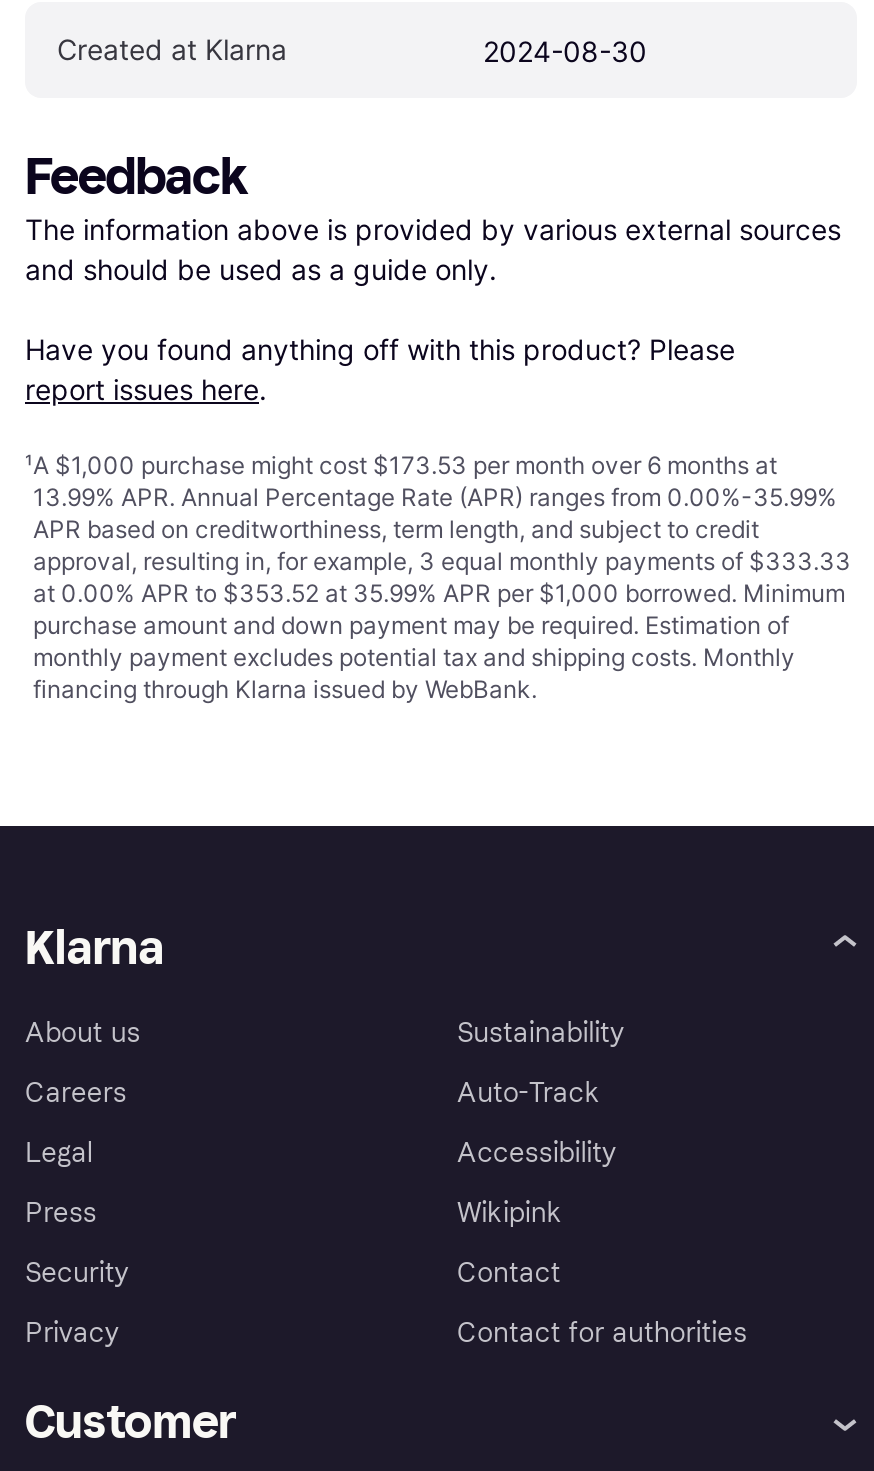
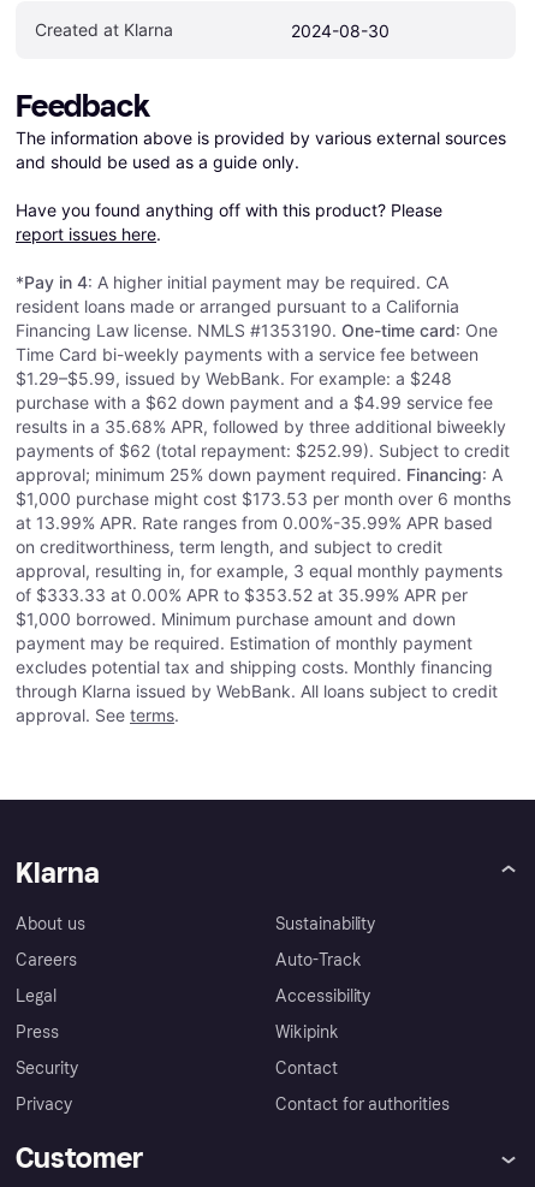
- ¹A $1,000 purchase might cost $173.53 per month over 6 months at
- 13.99% APR. Annual Percentage Rate (APR) ranges from 0.00%-35.99%
- APR based on creditworthiness, term length, and subject to credit
- approval, resulting in, for example, 3 equal monthly payments of $333.33
- at 0.00% APR to $353.52 at 35.99% APR per $1,000 borrowed. Minimum
- purchase amount and down payment may be required. Estimation of
- monthly payment excludes potential tax and shipping costs. Monthly
- financing through Klarna issued by WebBank.
+ *Pay in 4: A higher initial payment may be required. CA
+ resident loans made or arranged pursuant to a California
+ Financing Law license. NMLS #1353190. One-time card: One
+ Time Card bi-weekly payments with a service fee between
+ $1.29–$5.99, issued by WebBank. For example: a $248
+ purchase with a $62 down payment and a $4.99 service fee
+ results in a 35.68% APR, followed by three additional biweekly
+ payments of $62 (total repayment: $252.99). Subject to credit
+ approval; minimum 25% down payment required. Financing: A
+ $1,000 purchase might cost $173.53 per month over 6 months
+ at 13.99% APR. Rate ranges from 0.00%-35.99% APR based
+ on creditworthiness, term length, and subject to credit
+ approval, resulting in, for example, 3 equal monthly payments
+ of $333.33 at 0.00% APR to $353.52 at 35.99% APR per
+ $1,000 borrowed. Minimum purchase amount and down
+ payment may be required. Estimation of monthly payment
+ excludes potential tax and shipping costs. Monthly financing
+ through Klarna issued by WebBank. All loans subject to credit
+ approval. See terms.
